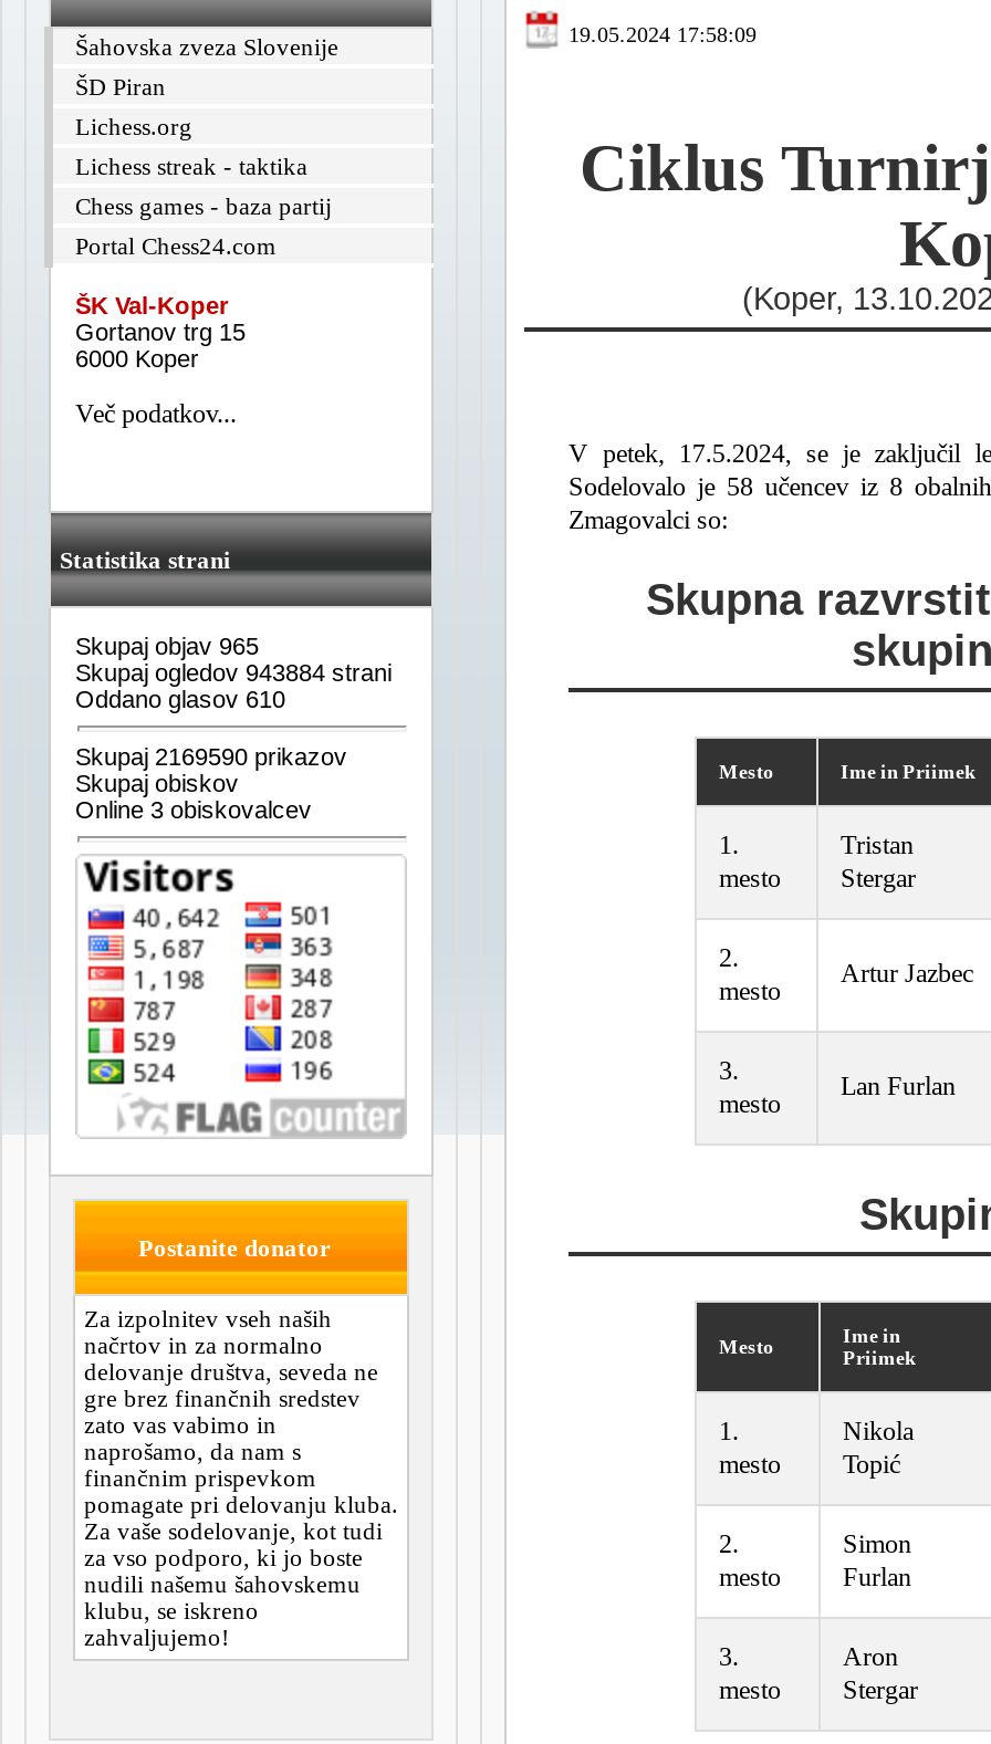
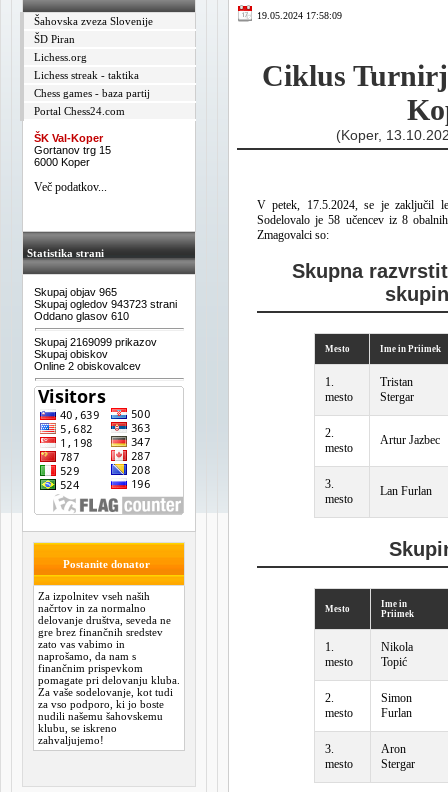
- Skupaj ogledov 943884 strani
+ Skupaj ogledov 943723 strani

- Skupaj 2169590 prikazov
+ Skupaj 2169099 prikazov

- Online 3 obiskovalcev
+ Online 2 obiskovalcev
